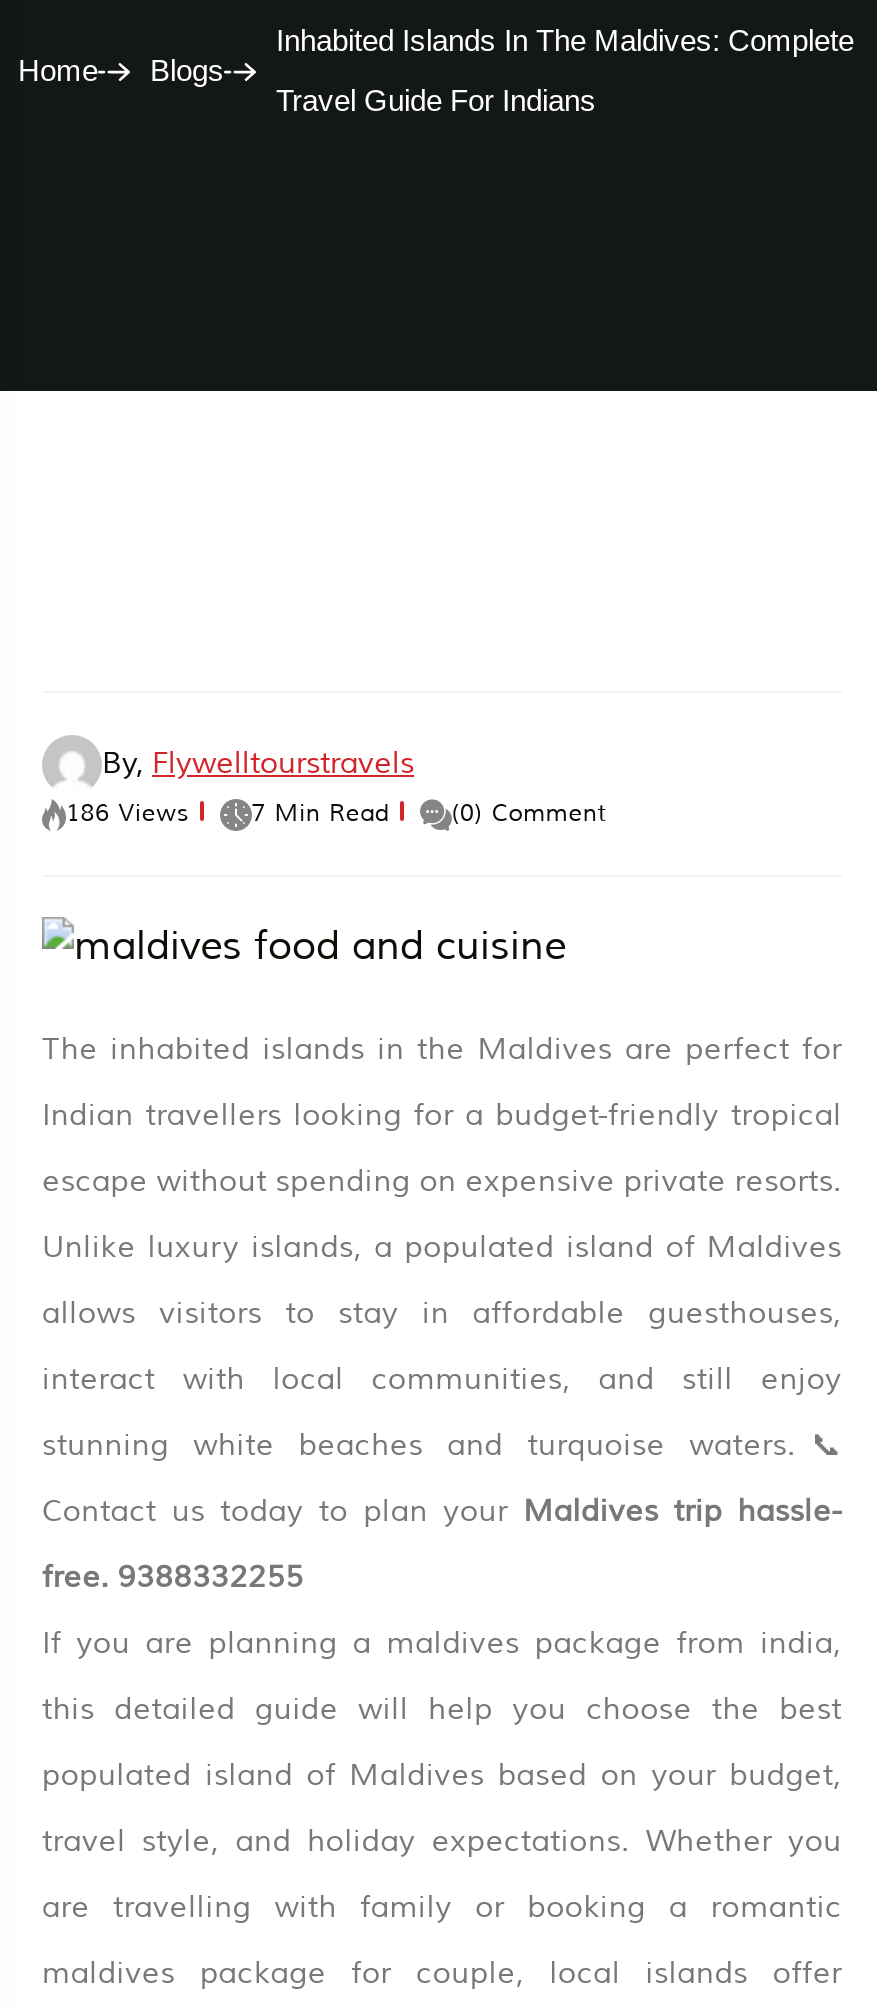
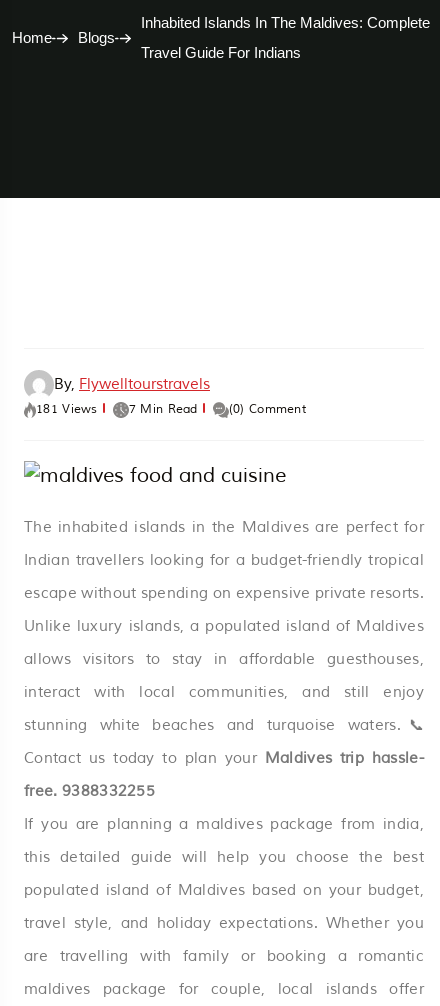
- 186 Views
+ 181 Views
